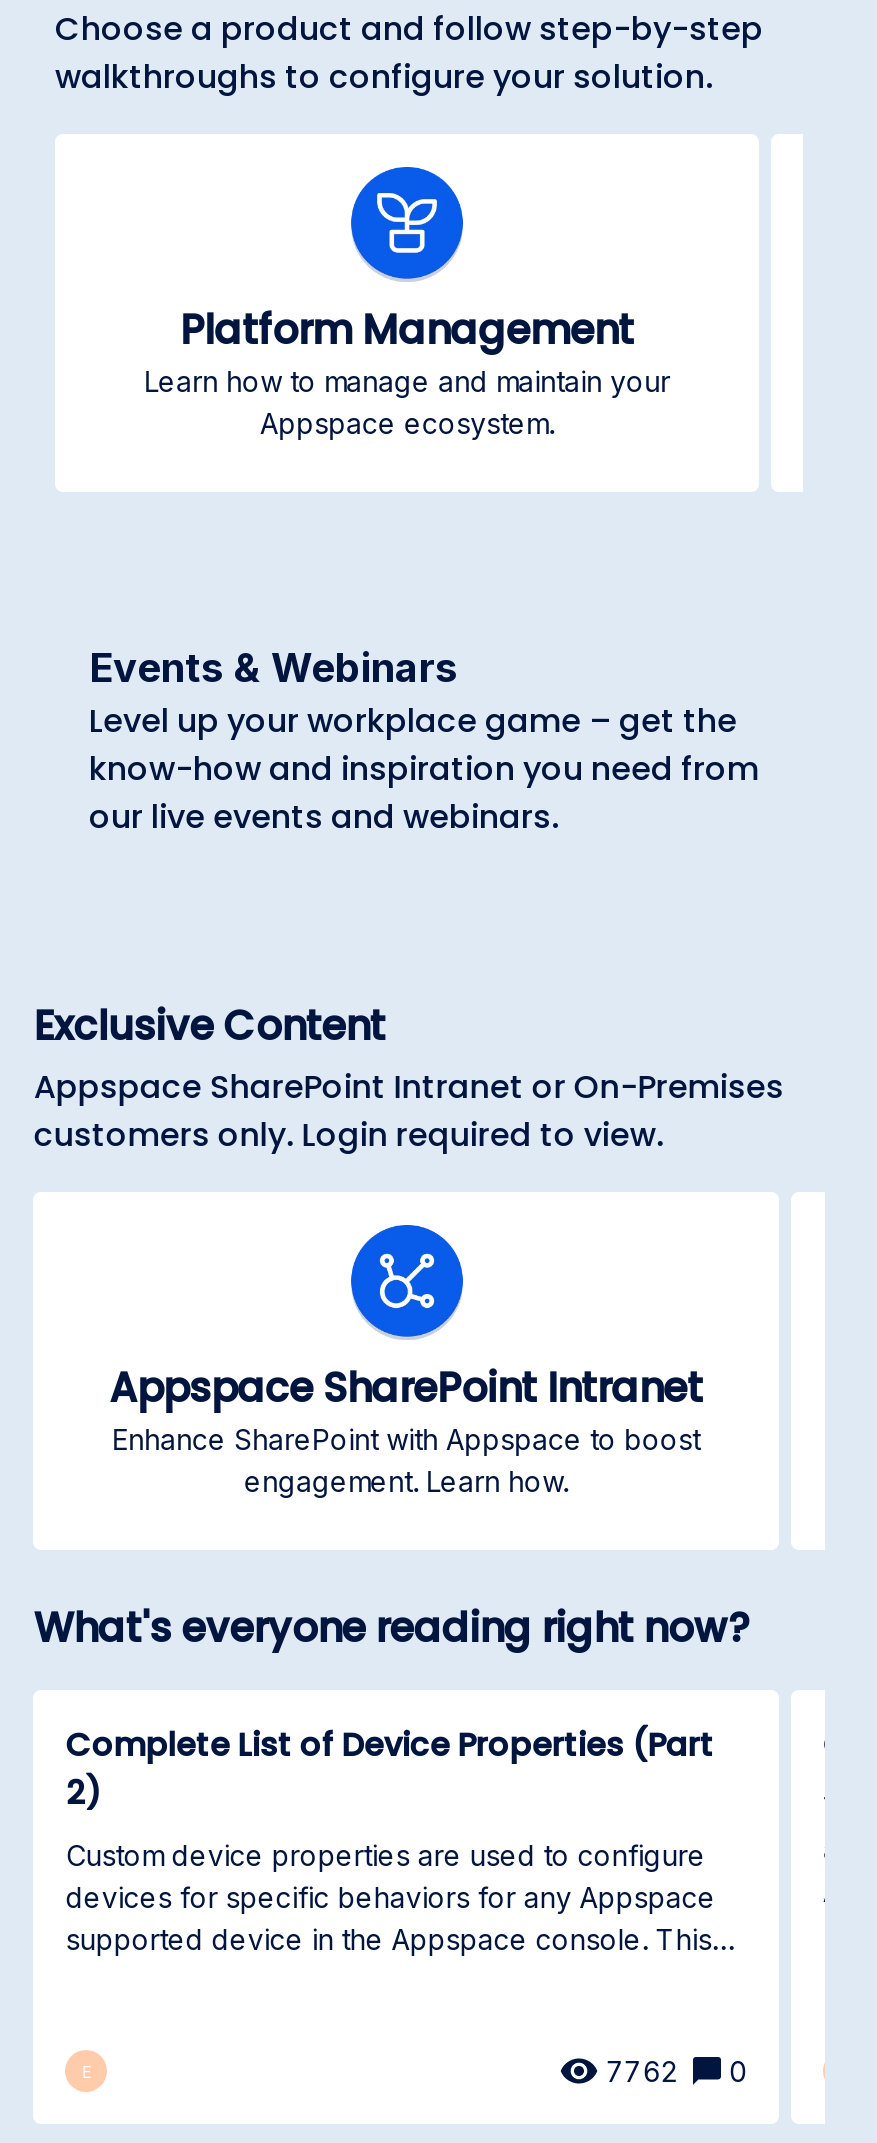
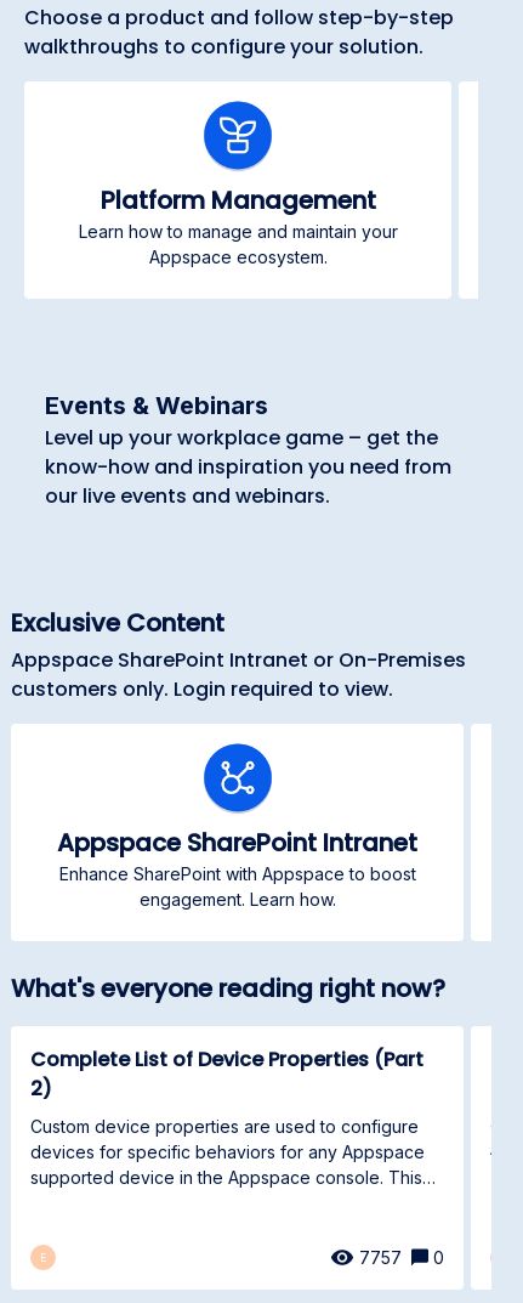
- 7762 0
+ 7757 0
